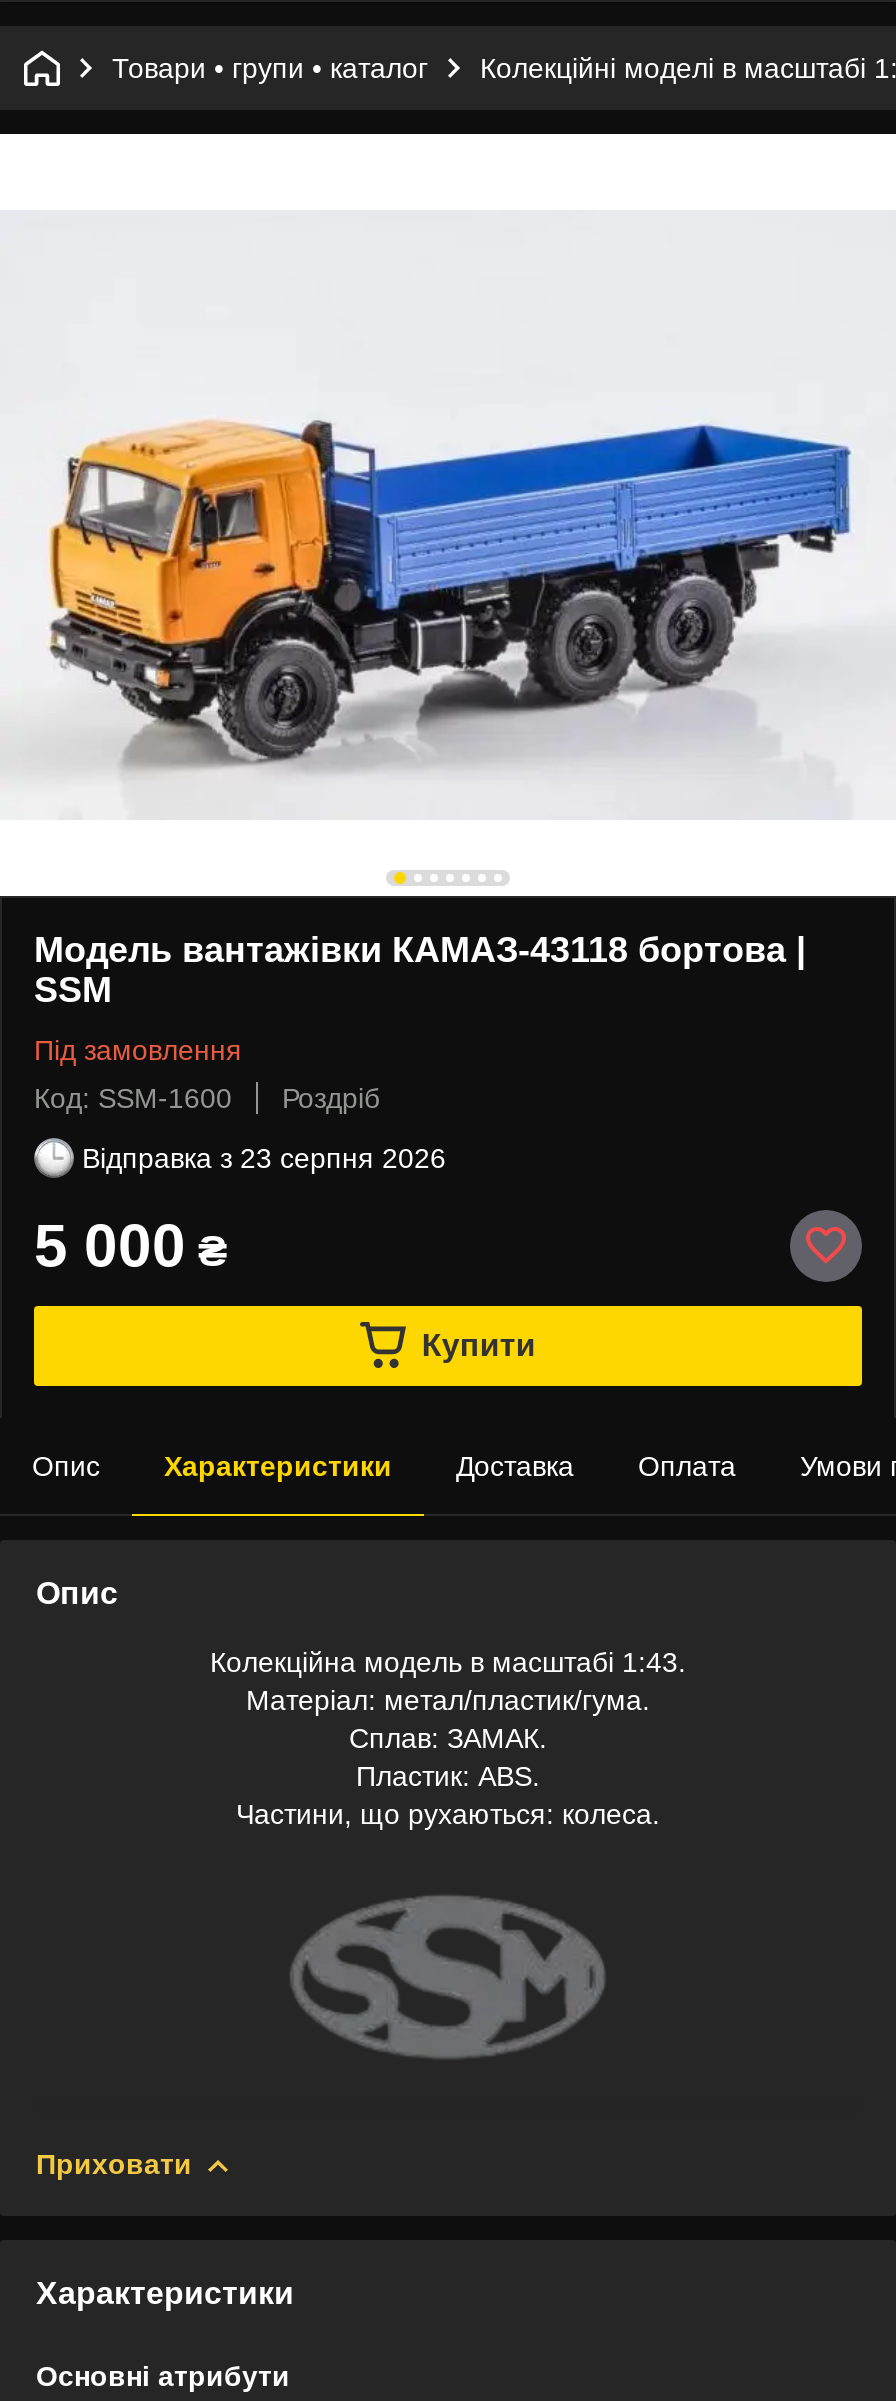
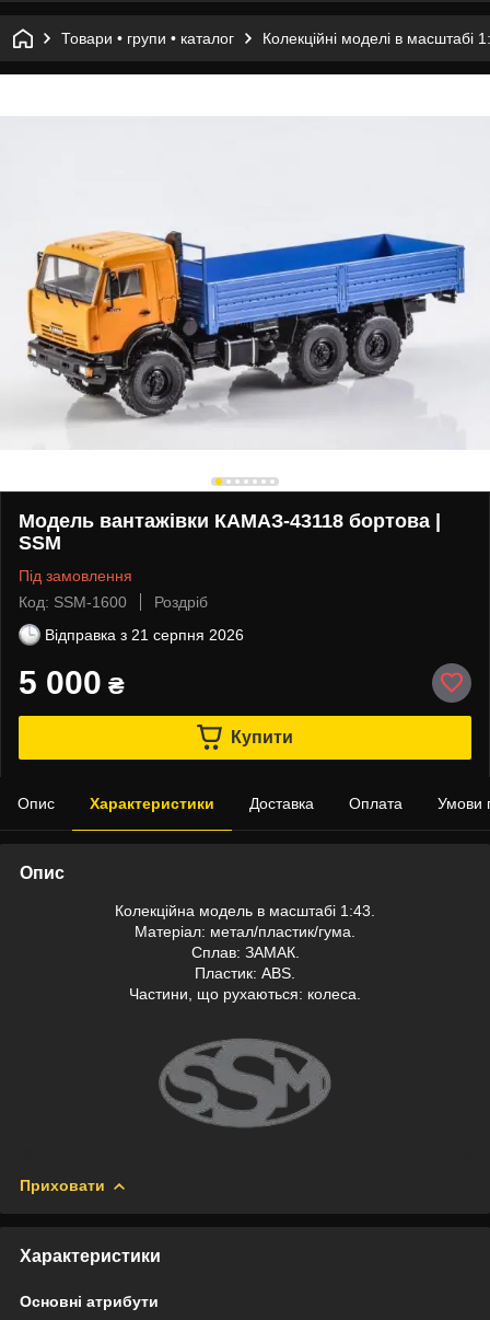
- Відправка з 23 серпня 2026
+ Відправка з 21 серпня 2026
